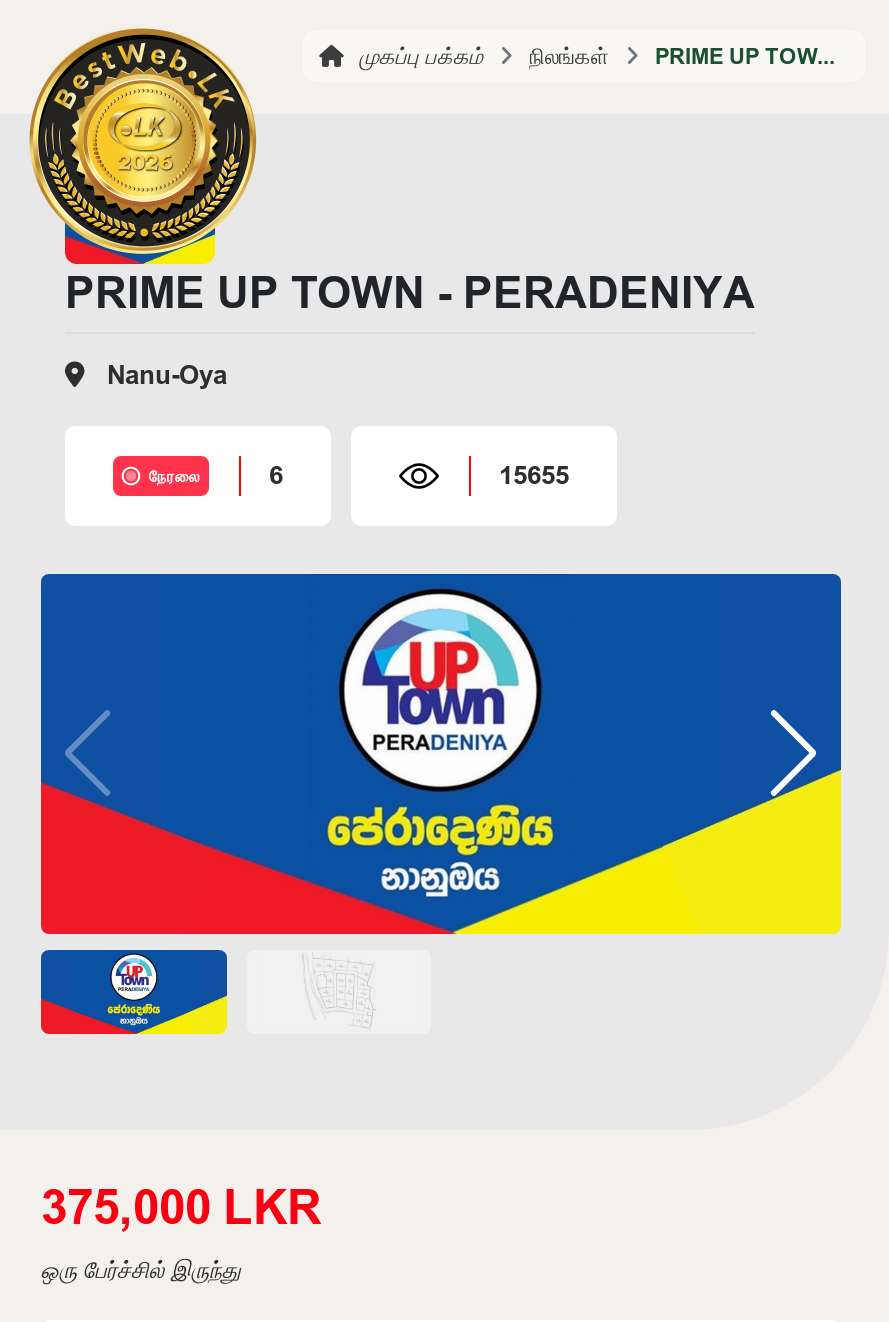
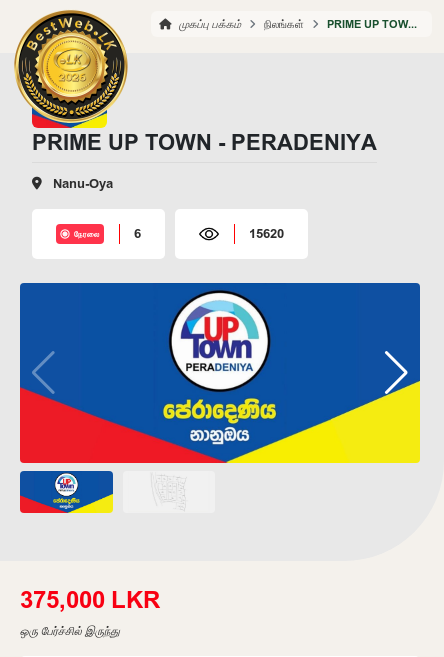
- 15655
+ 15620
